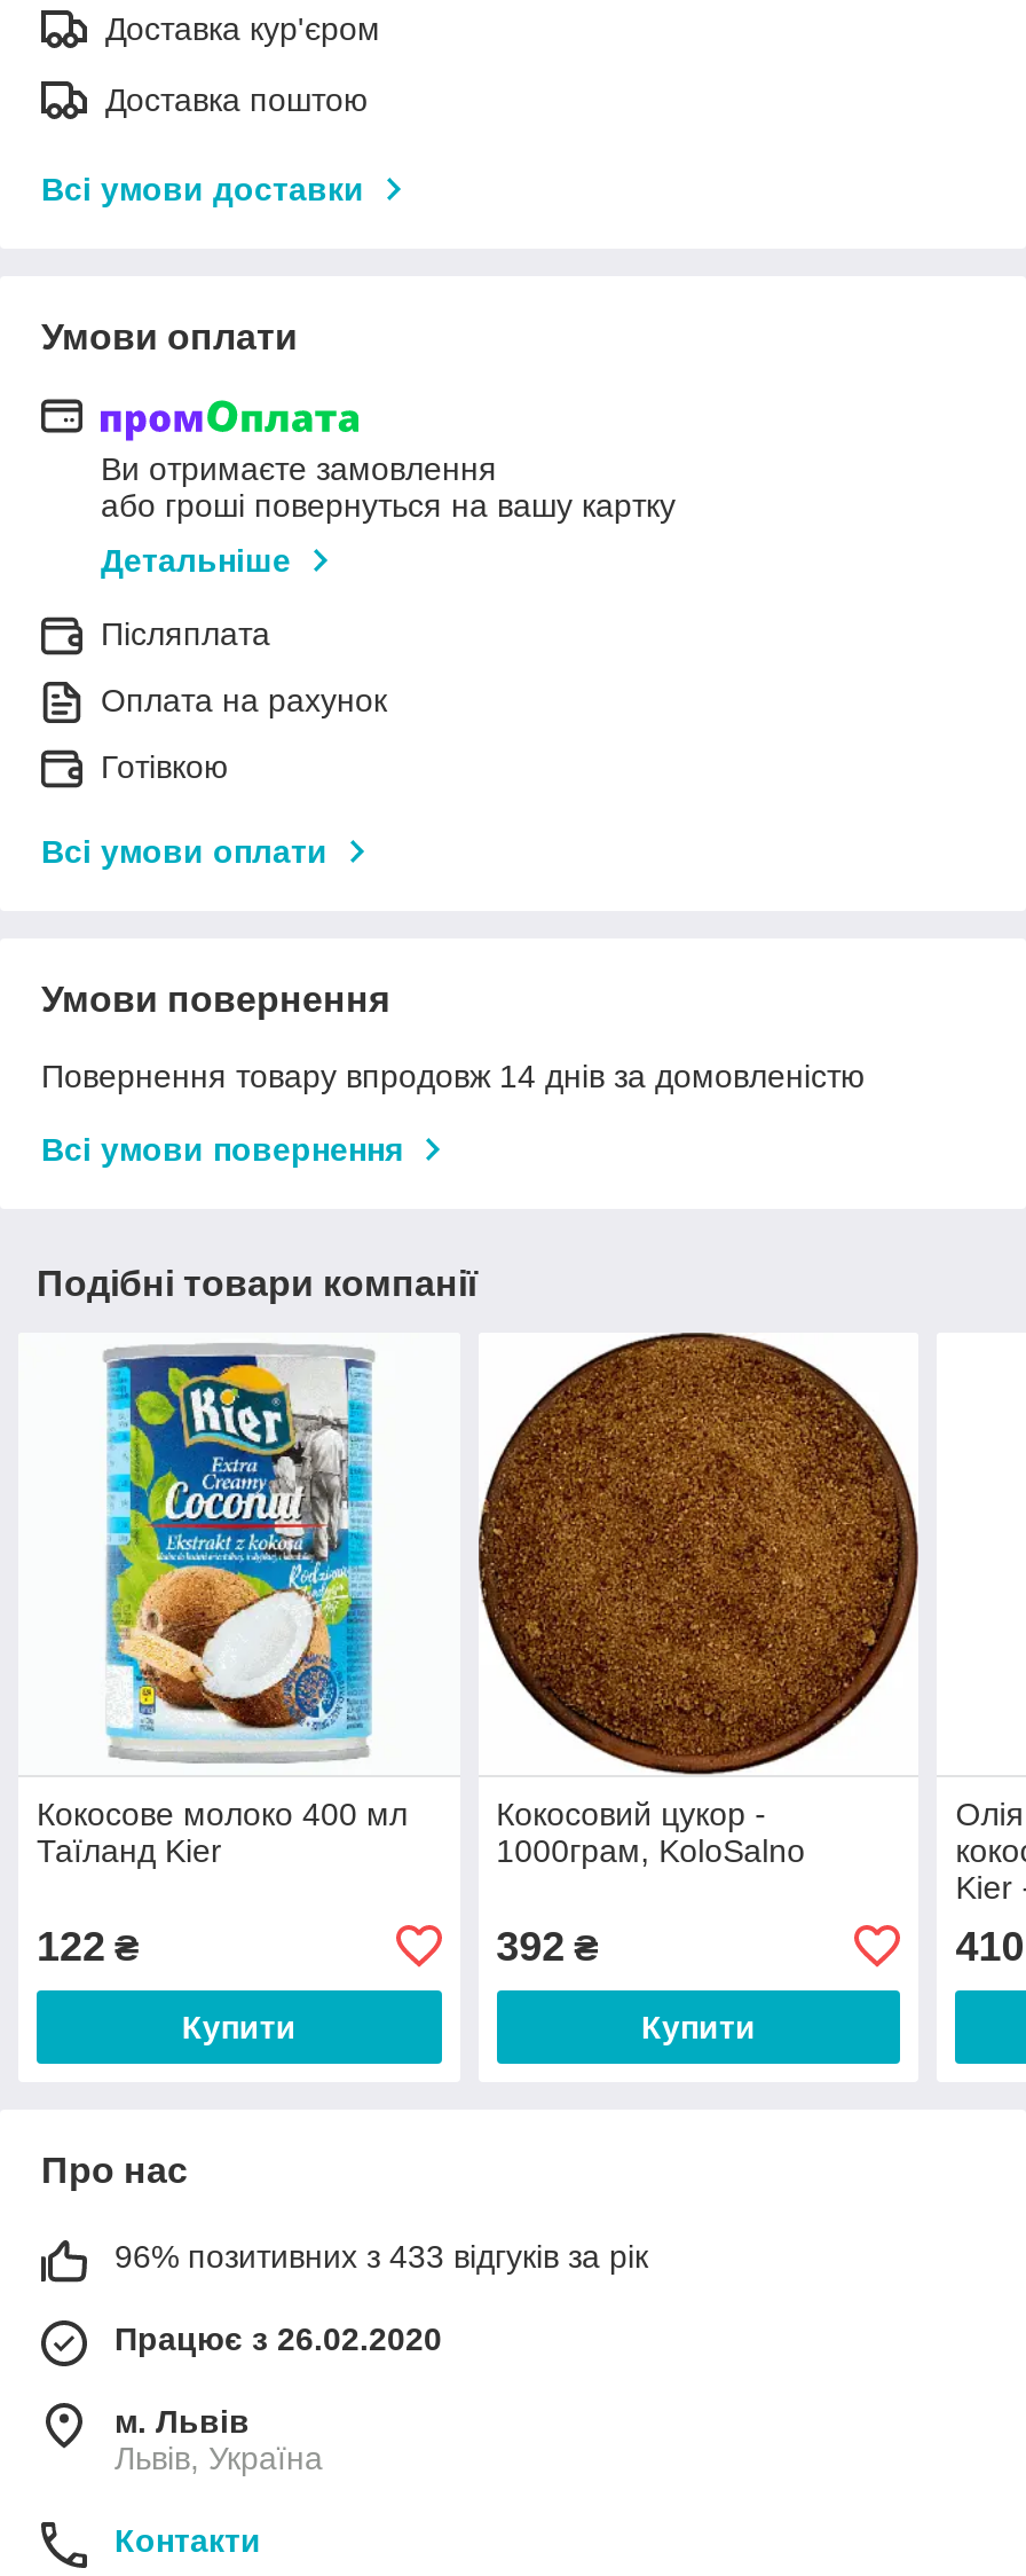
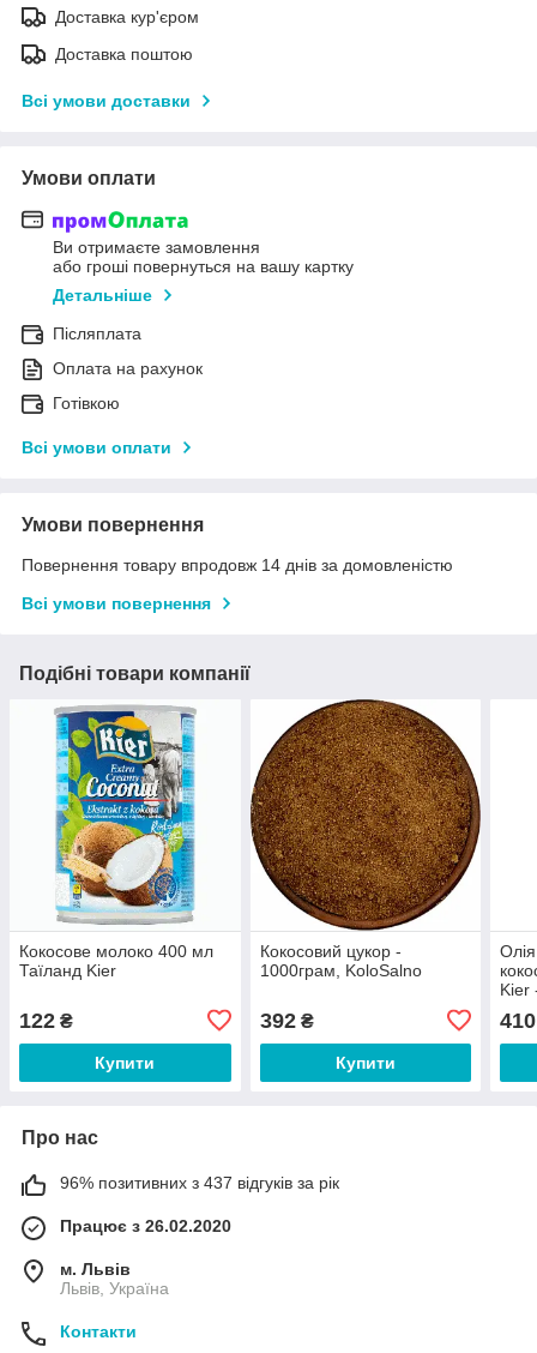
- 96% позитивних з 433 відгуків за рік
+ 96% позитивних з 437 відгуків за рік
